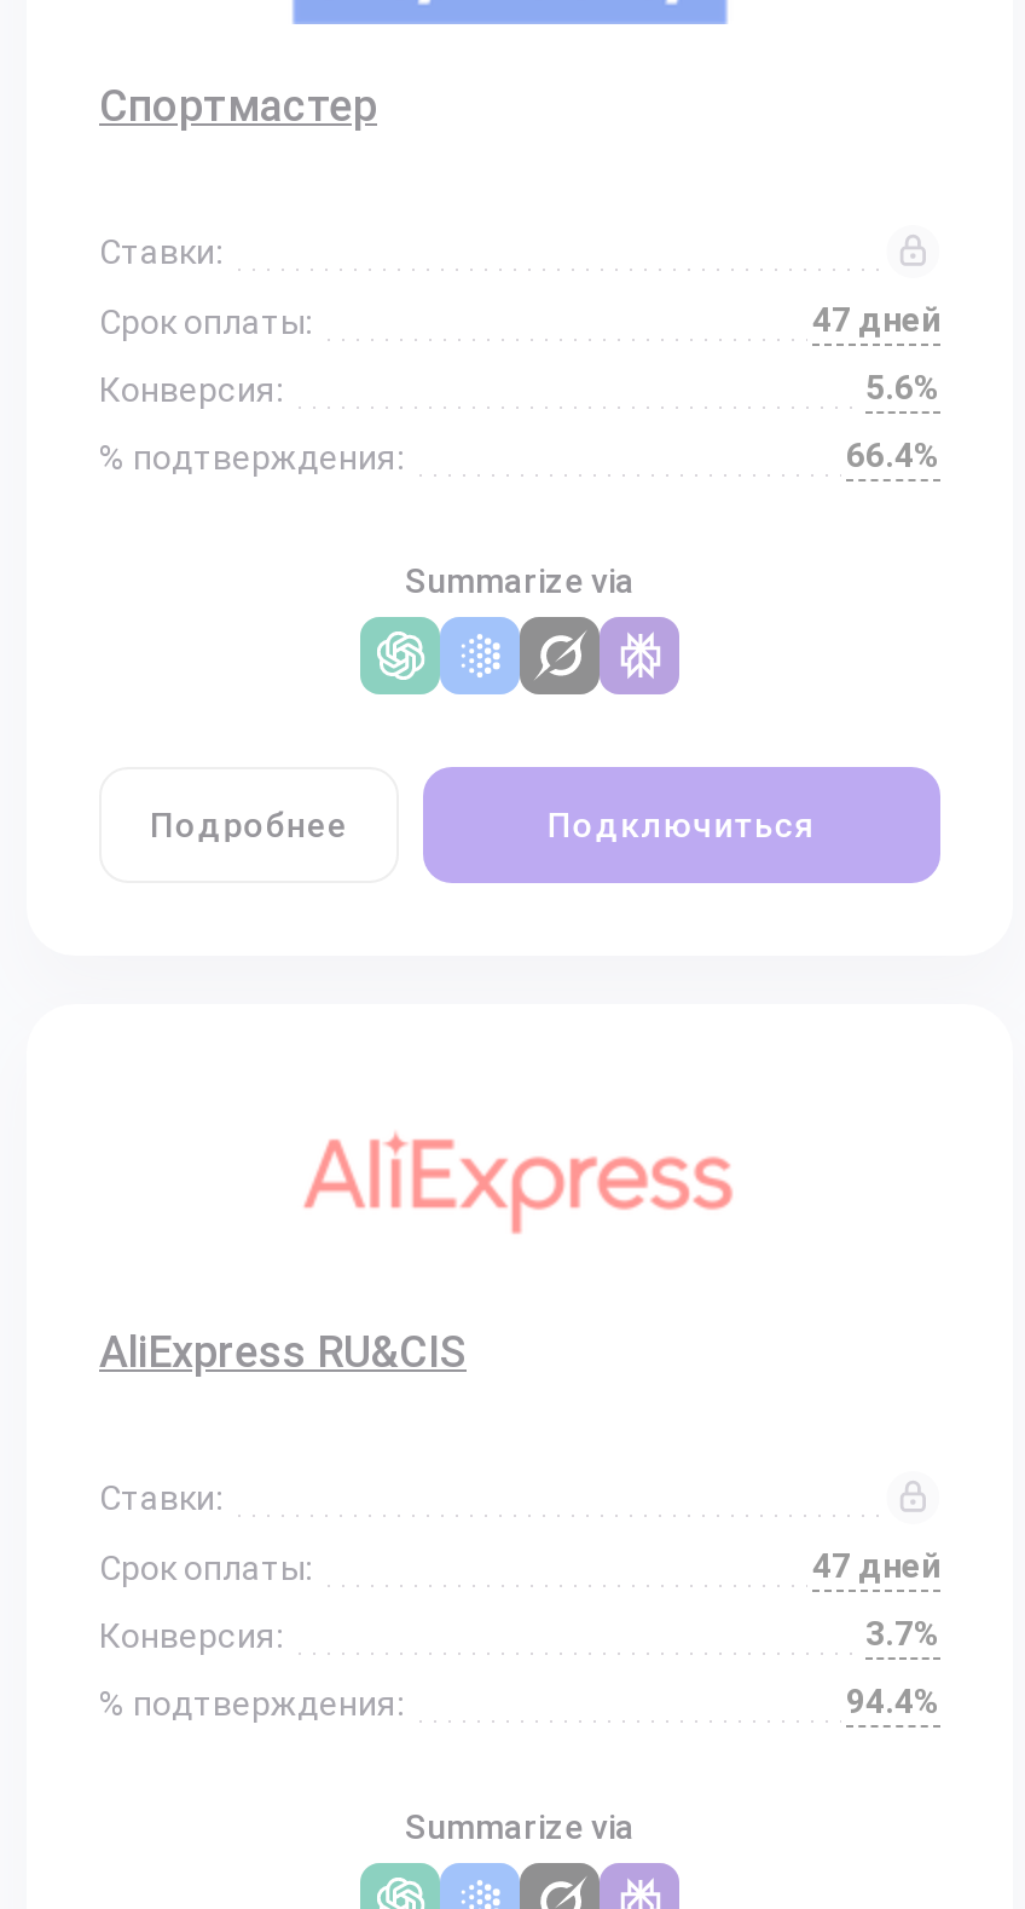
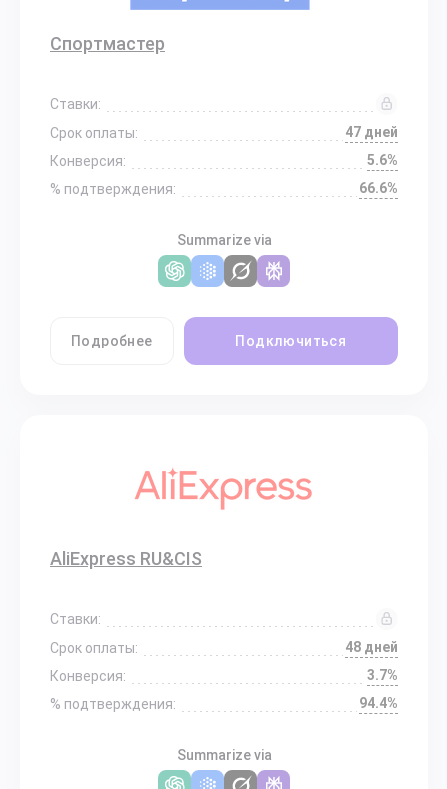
- 66.4%
+ 66.6%

- 47 дней
+ 48 дней
